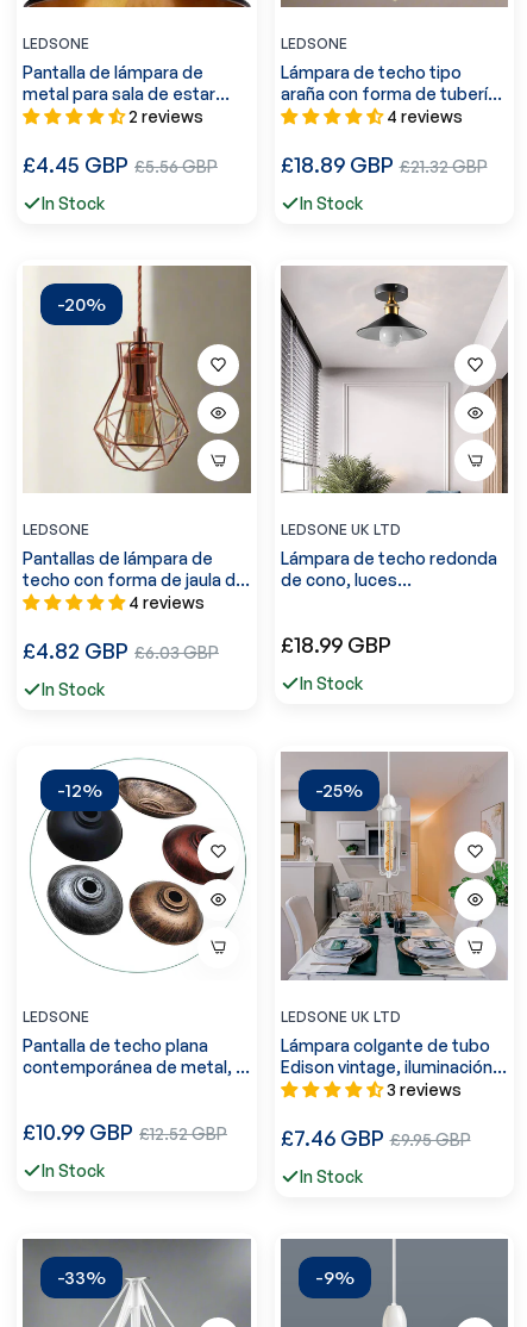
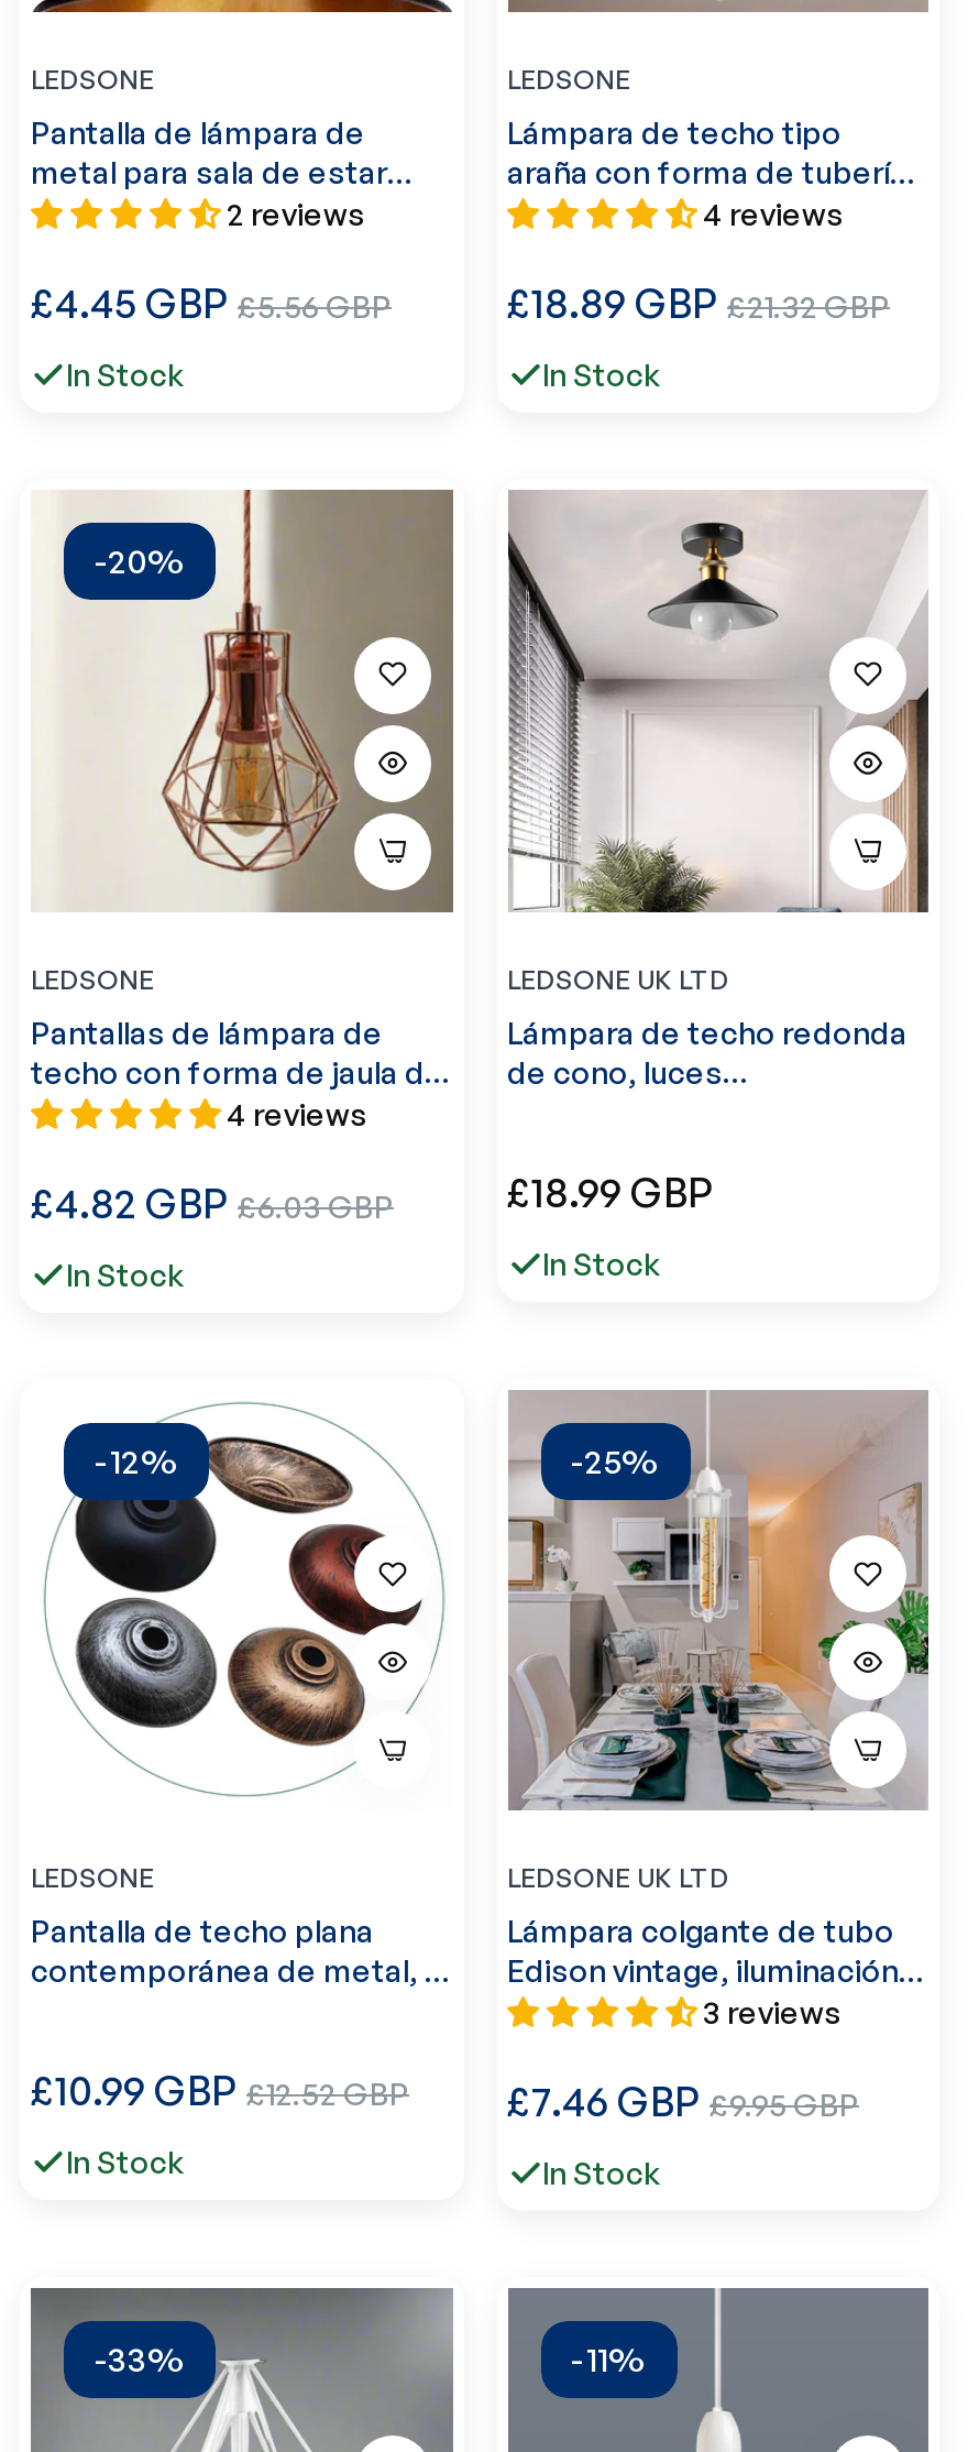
- -9%
+ -11%
